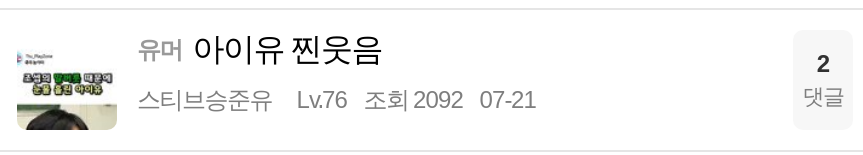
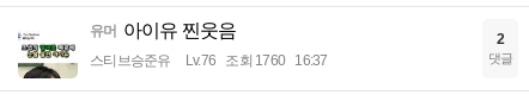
- 스티브승준유 Lv.76 조회 2092 07-21
+ 스티브승준유 Lv.76 조회 1760 16:37
